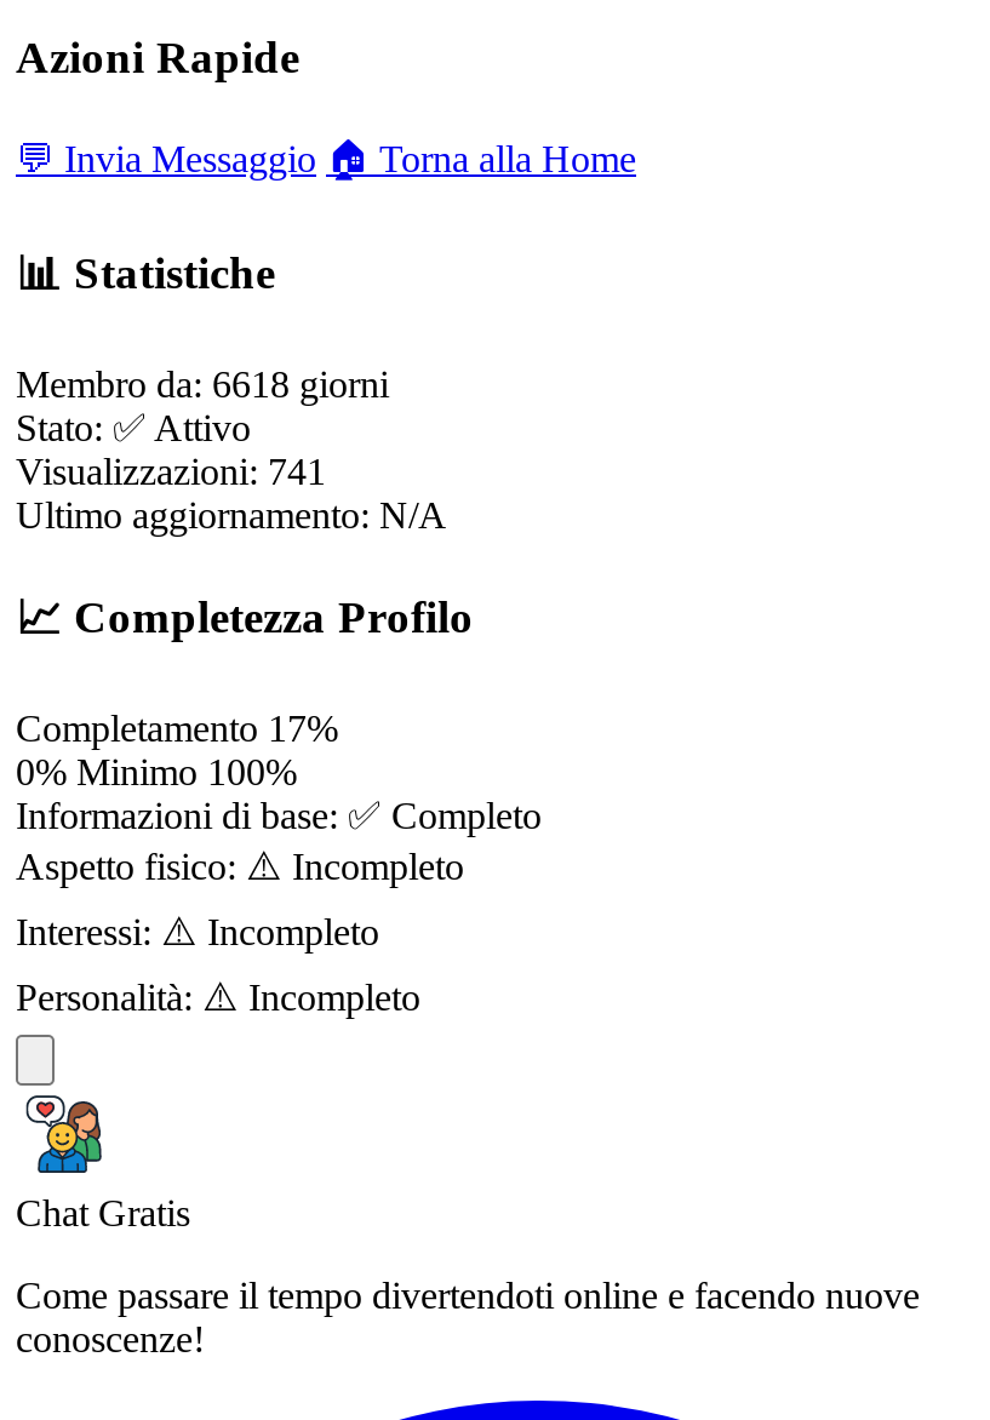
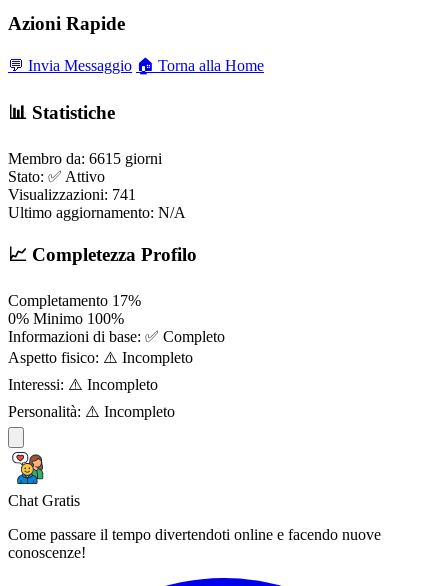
- Membro da: 6618 giorni
+ Membro da: 6615 giorni
